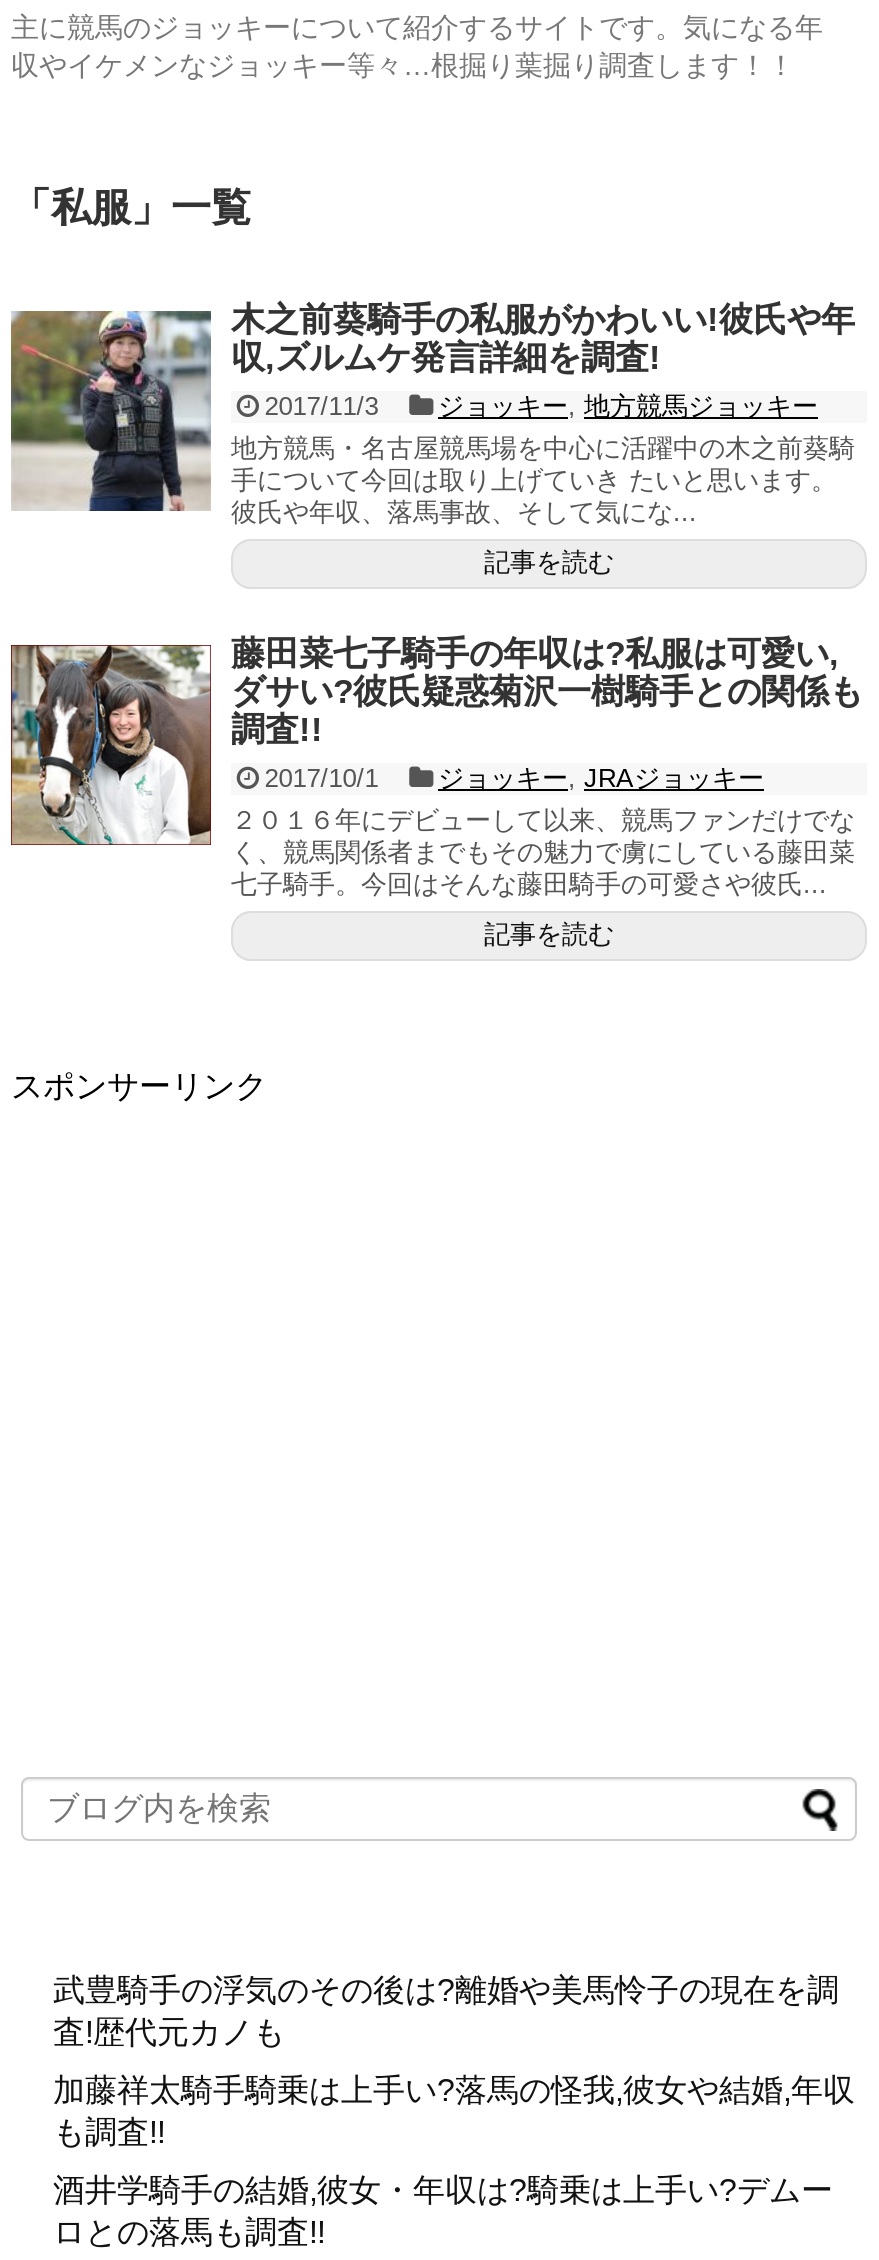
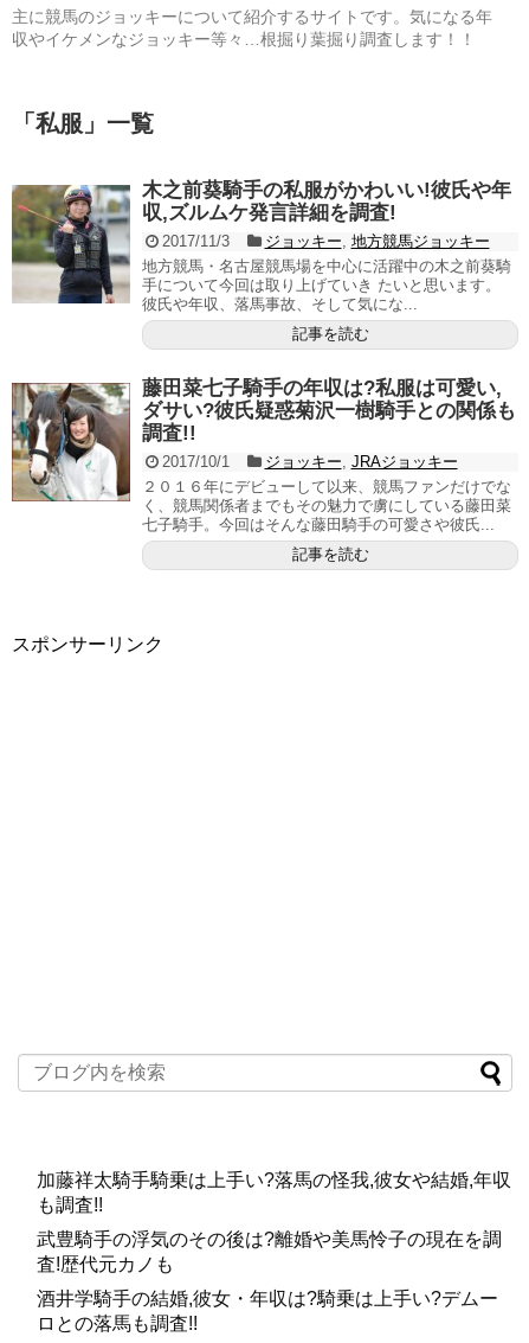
moved down: 武豊騎手の浮気のその後は?離婚や美馬怜子の現在を調 | 査!歴代元カノも

moved up: 加藤祥太騎手騎乗は上手い?落馬の怪我,彼女や結婚,年収 | も調査!!
